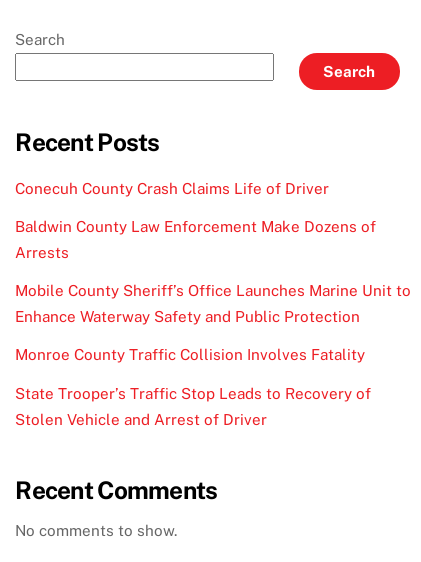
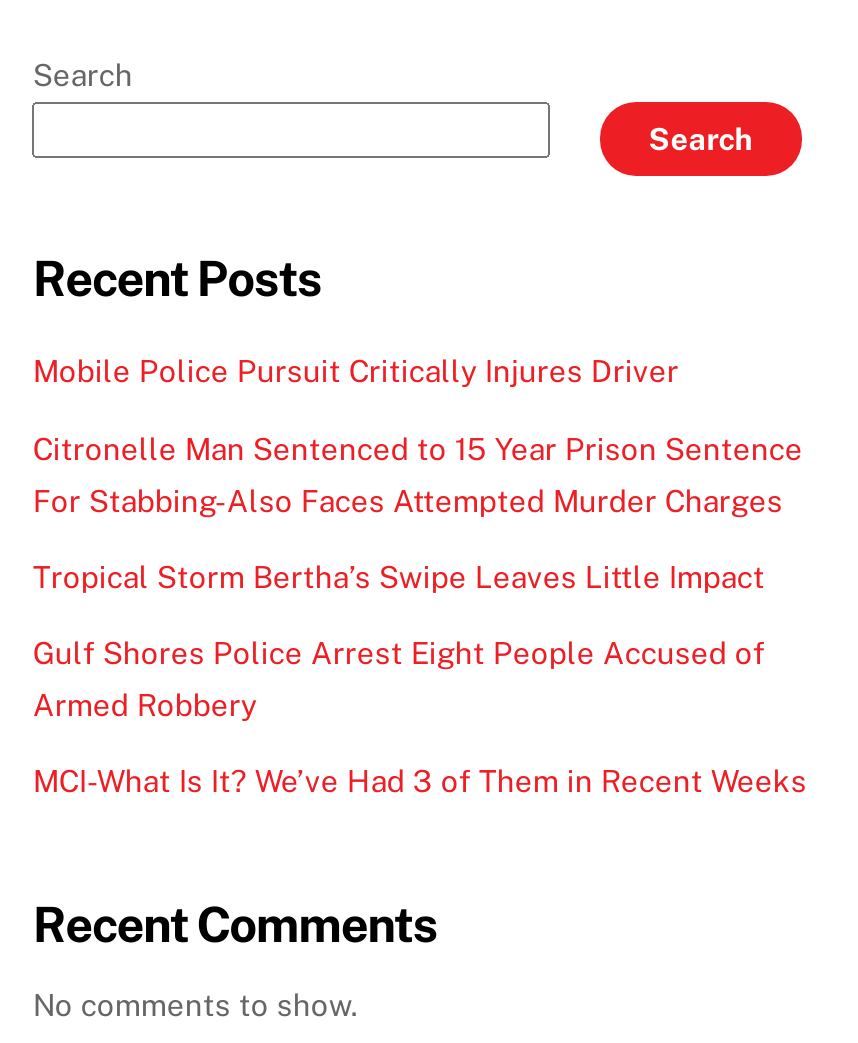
- Conecuh County Crash Claims Life of Driver
- Baldwin County Law Enforcement Make Dozens of
- Arrests
- Mobile County Sheriff’s Office Launches Marine Unit to
- Enhance Waterway Safety and Public Protection
- Monroe County Traffic Collision Involves Fatality
- State Trooper’s Traffic Stop Leads to Recovery of
- Stolen Vehicle and Arrest of Driver
+ Mobile Police Pursuit Critically Injures Driver
+ Citronelle Man Sentenced to 15 Year Prison Sentence
+ For Stabbing-Also Faces Attempted Murder Charges
+ Tropical Storm Bertha’s Swipe Leaves Little Impact
+ Gulf Shores Police Arrest Eight People Accused of
+ Armed Robbery
+ MCI-What Is It? We’ve Had 3 of Them in Recent Weeks
